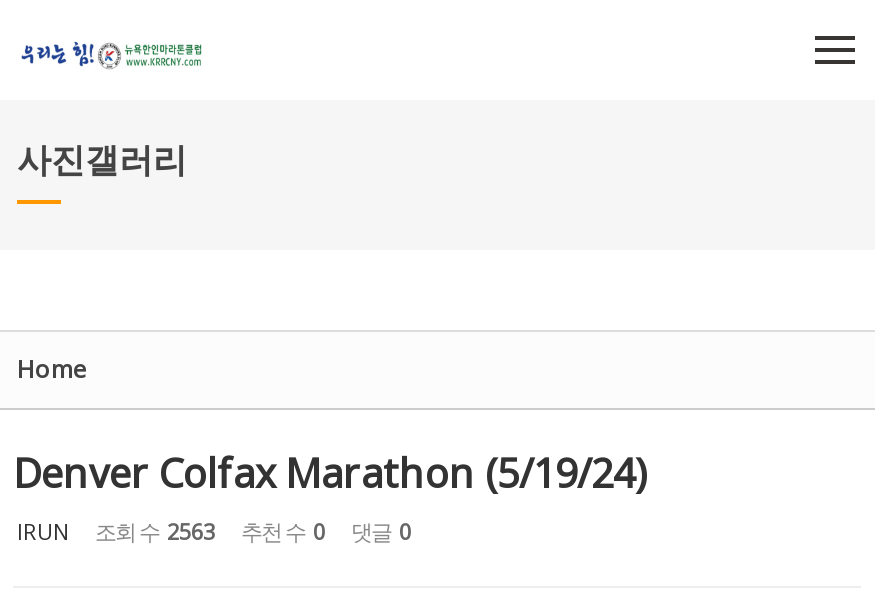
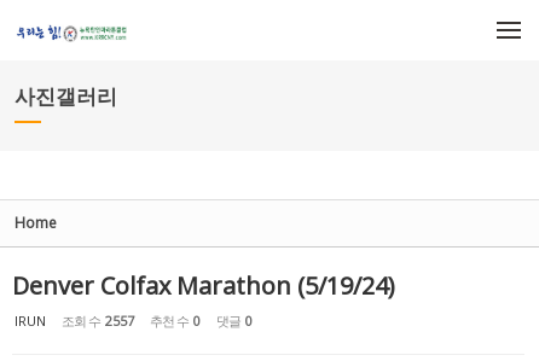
- IRUN 조회 수 2563 추천 수 0 댓글 0
+ IRUN 조회 수 2557 추천 수 0 댓글 0
